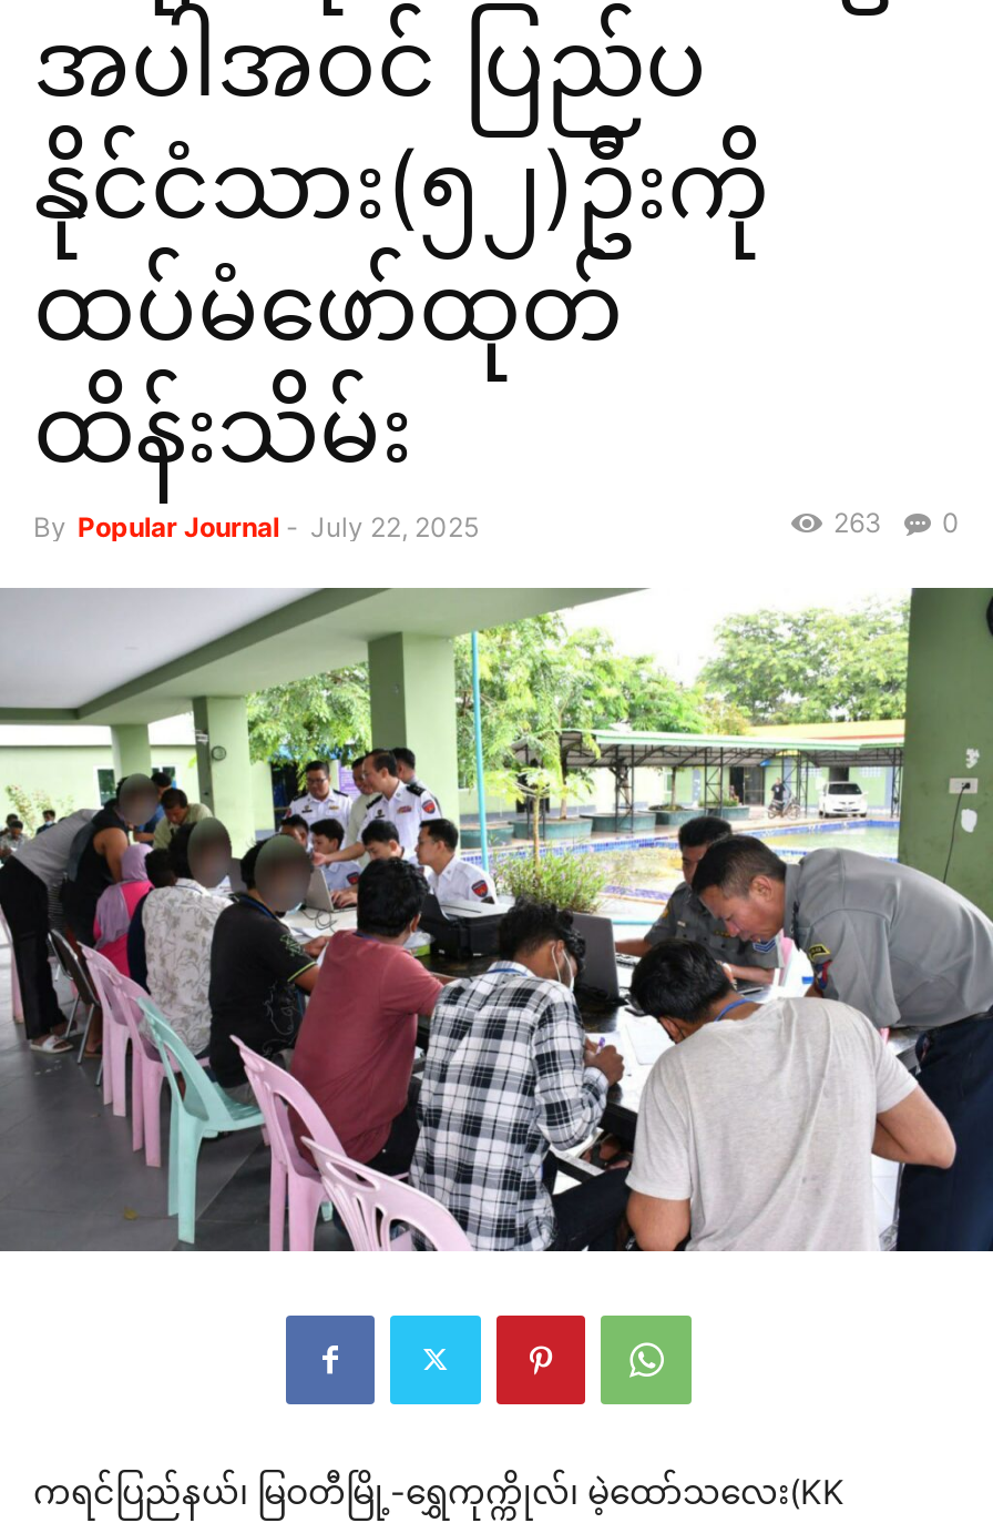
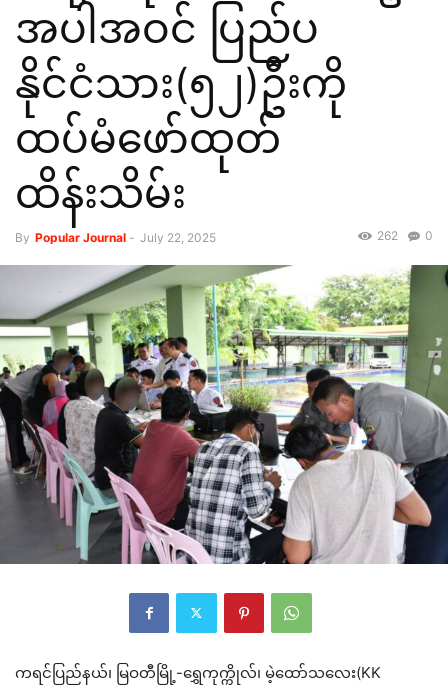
- 263 0
+ 262 0
